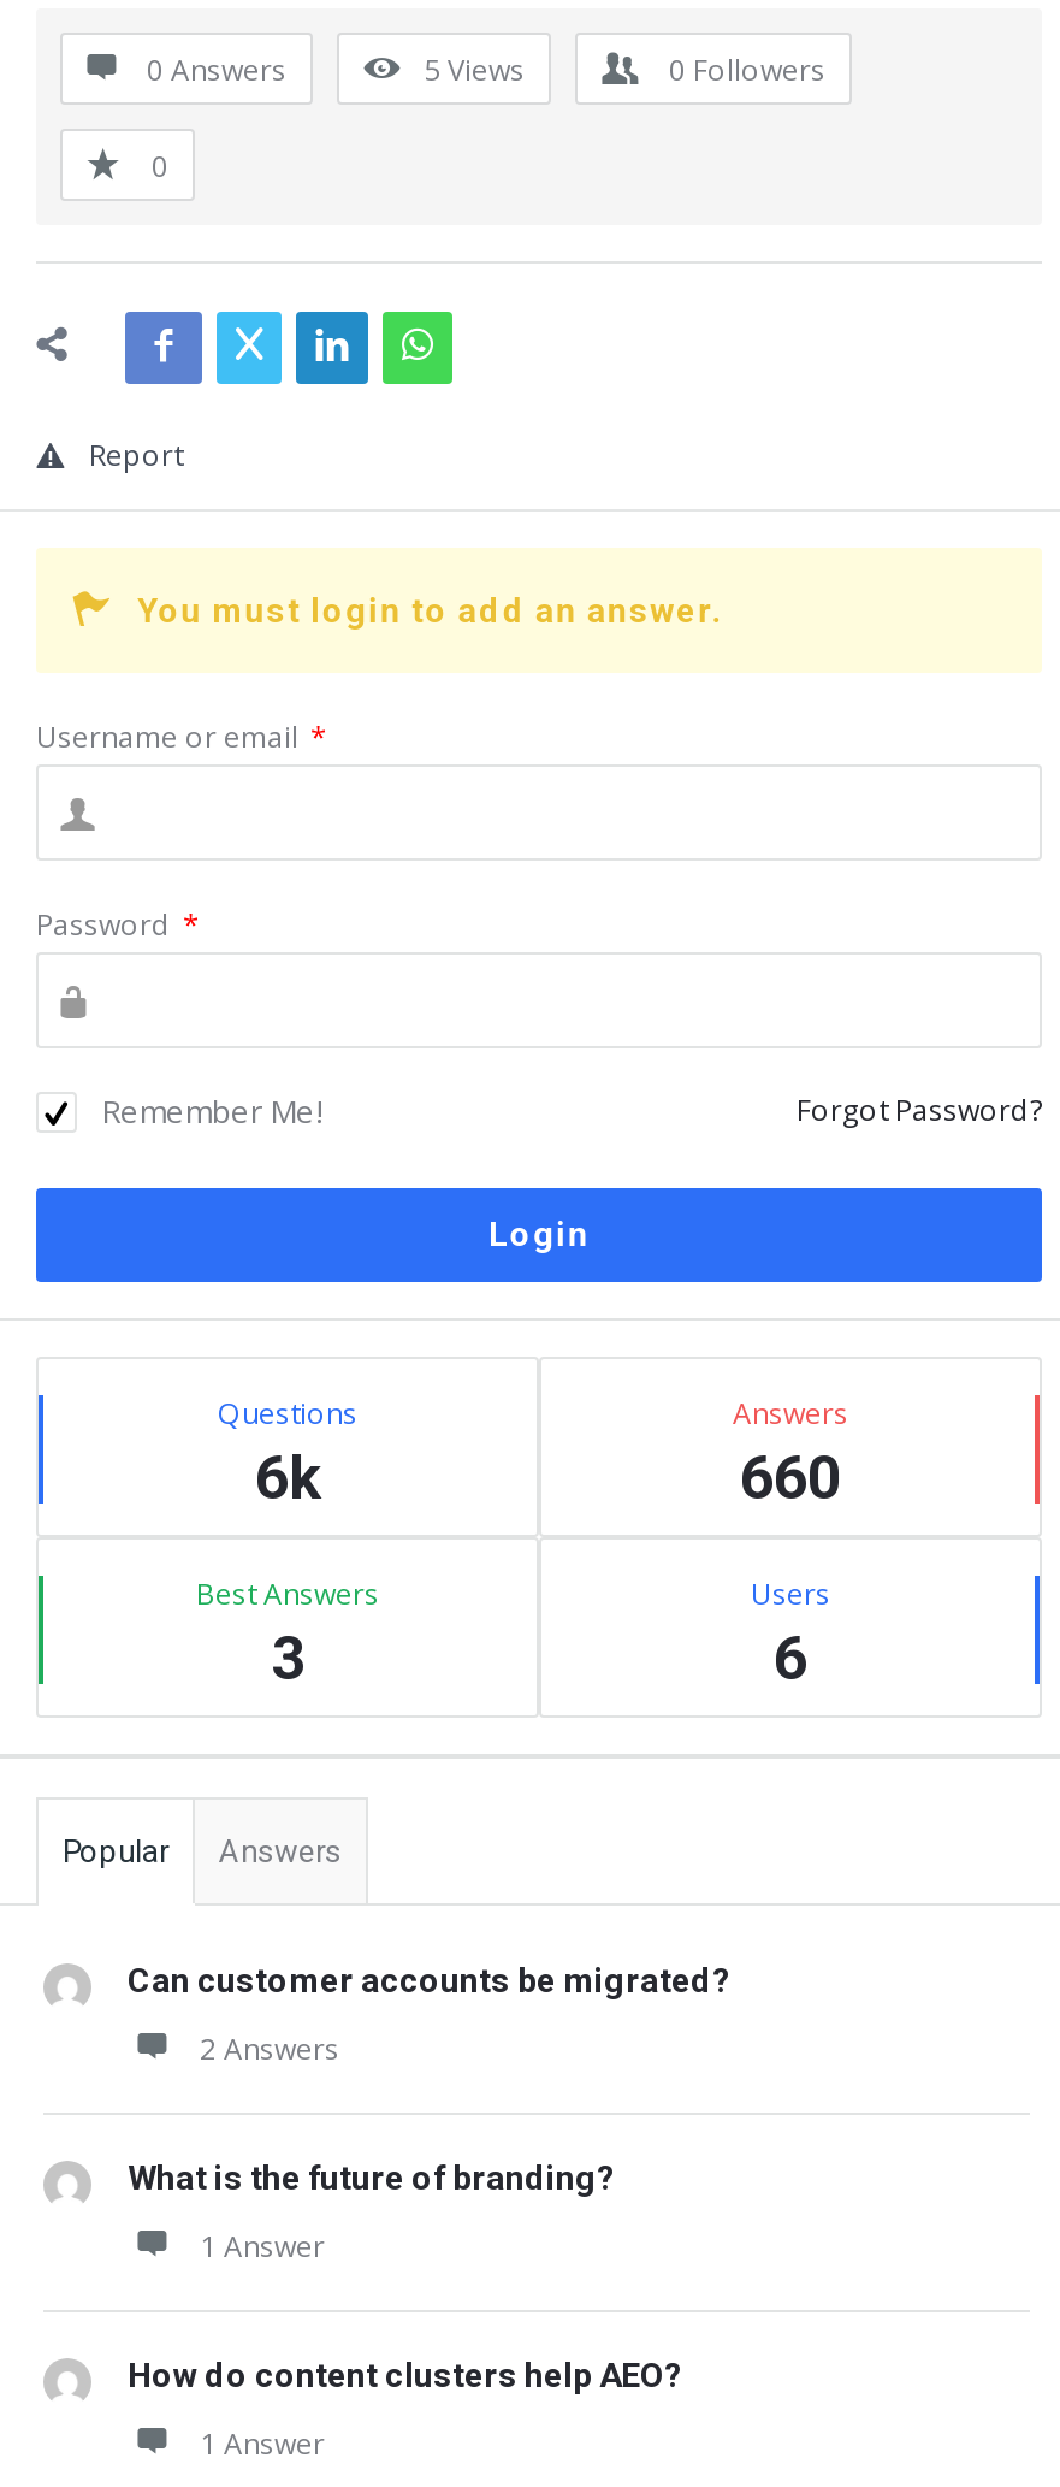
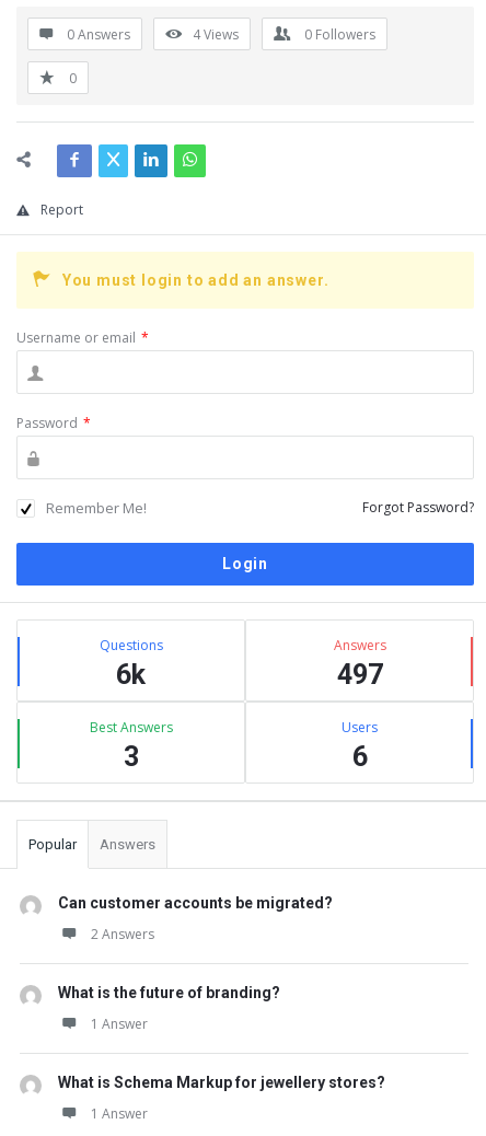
- 5 Views
+ 4 Views

- 660
+ 497

- How do content clusters help AEO?
+ What is Schema Markup for jewellery stores?
